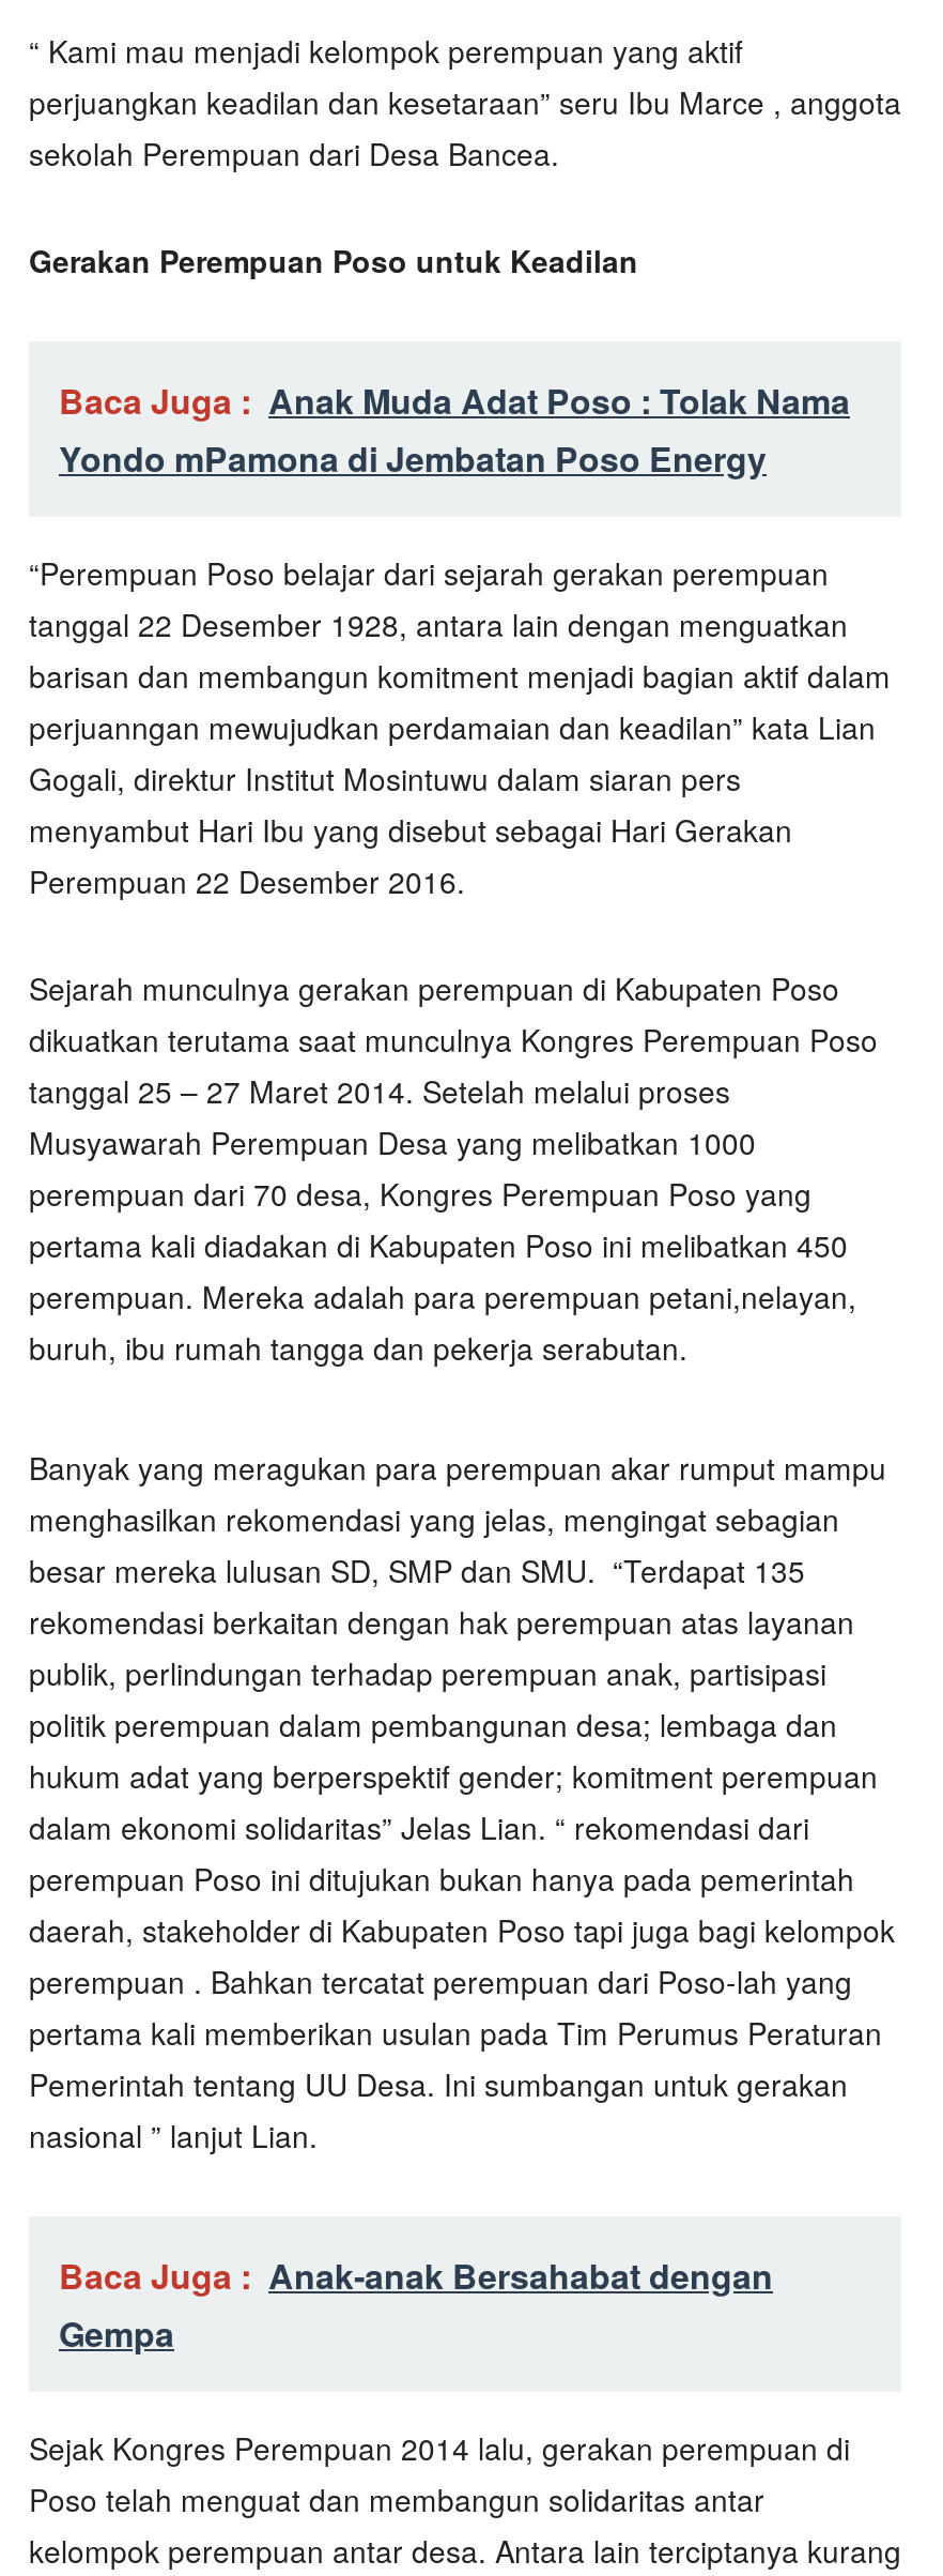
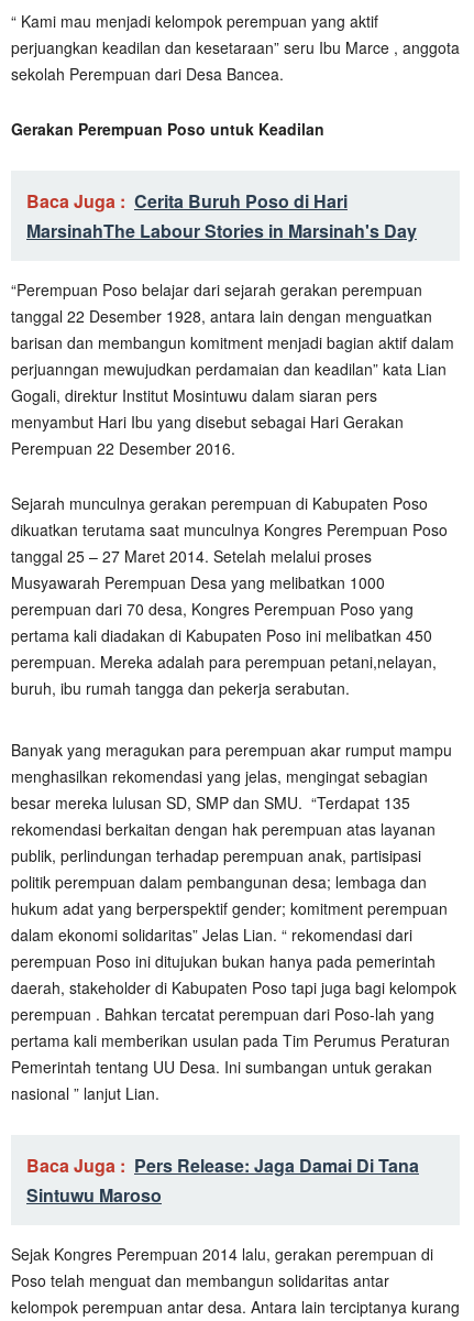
- Baca Juga : Anak Muda Adat Poso : Tolak Nama
- Yondo mPamona di Jembatan Poso Energy
+ Baca Juga : Cerita Buruh Poso di Hari
+ MarsinahThe Labour Stories in Marsinah's Day

- Baca Juga : Anak-anak Bersahabat dengan
- Gempa
+ Baca Juga : Pers Release: Jaga Damai Di Tana
+ Sintuwu Maroso
